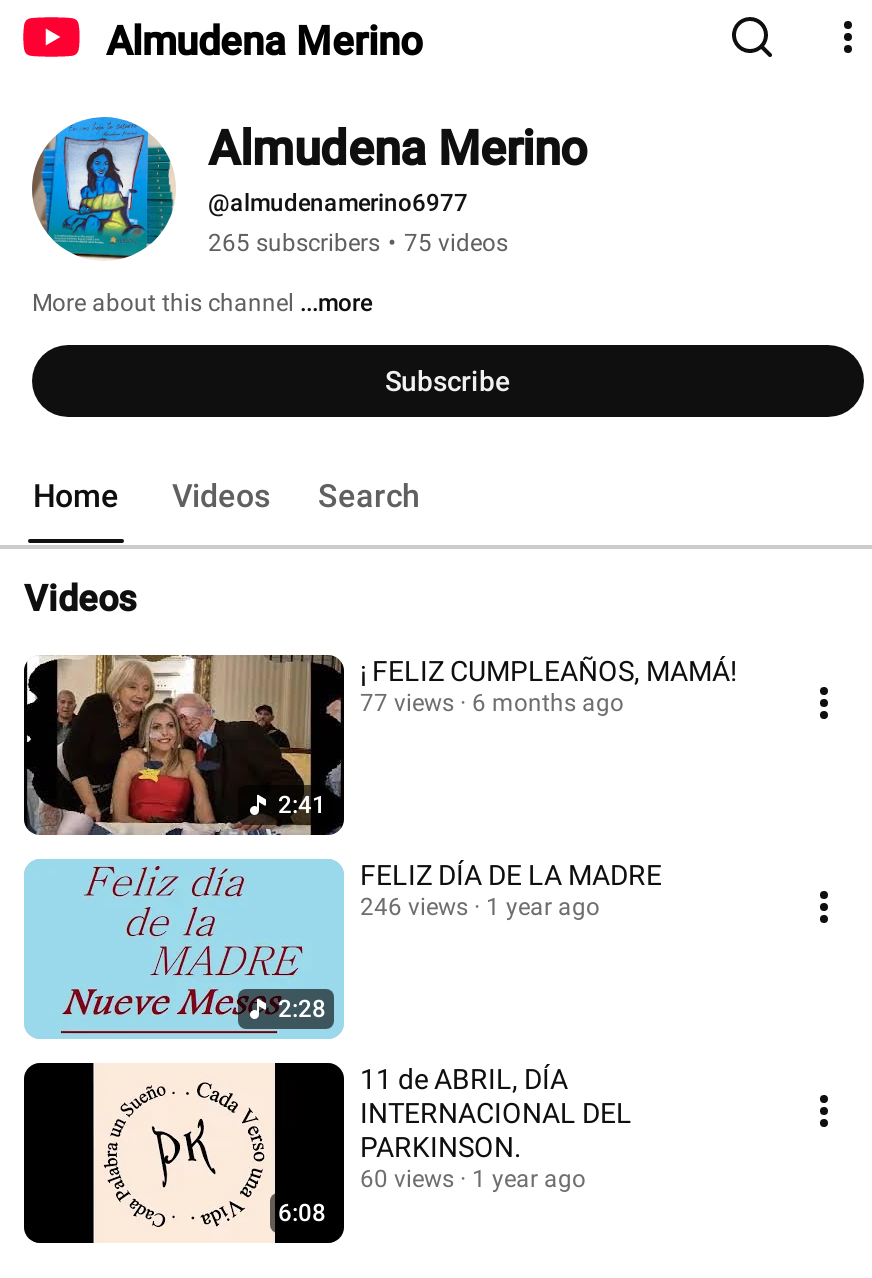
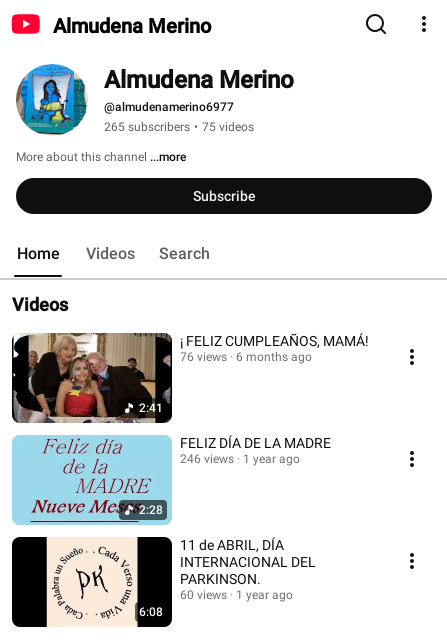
- 77 views 6 months ago
+ 76 views 6 months ago
